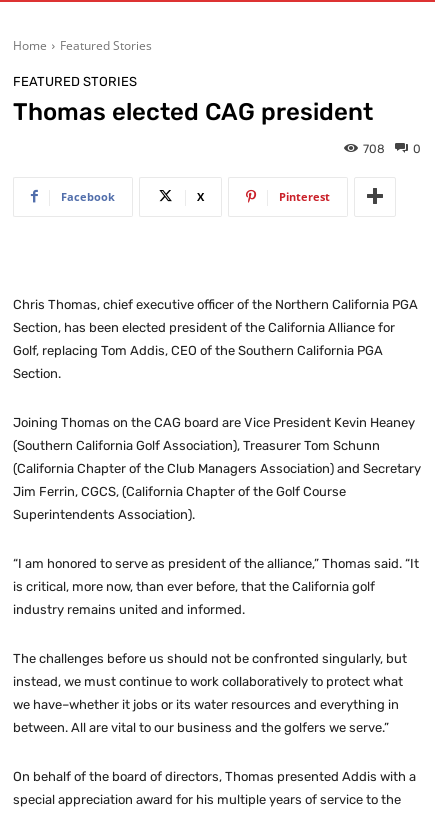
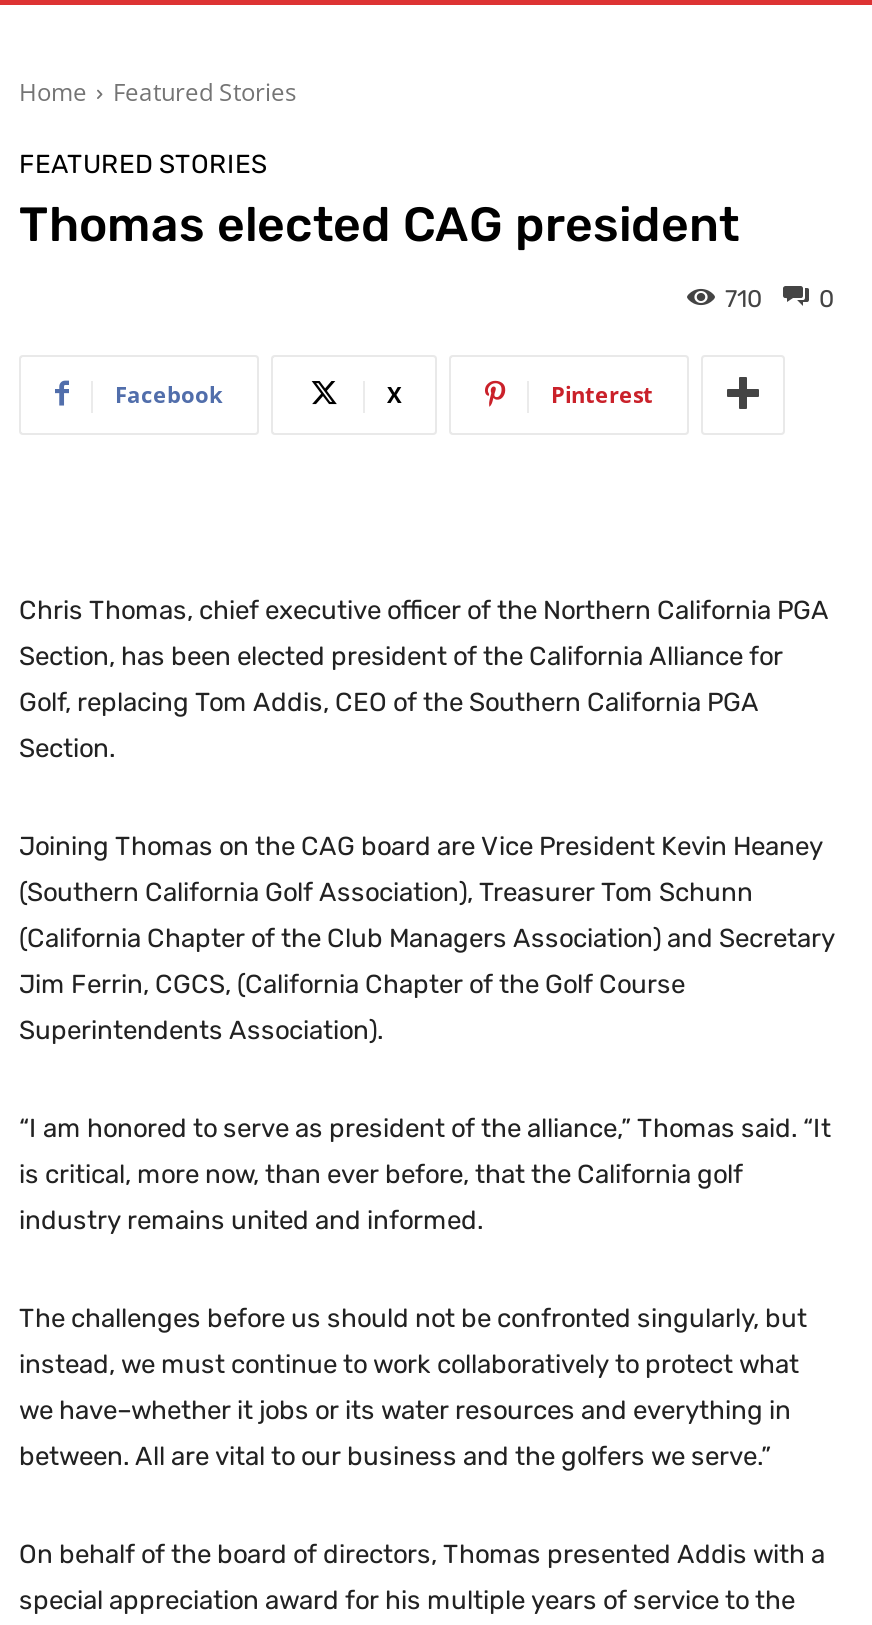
- 708 0
+ 710 0
